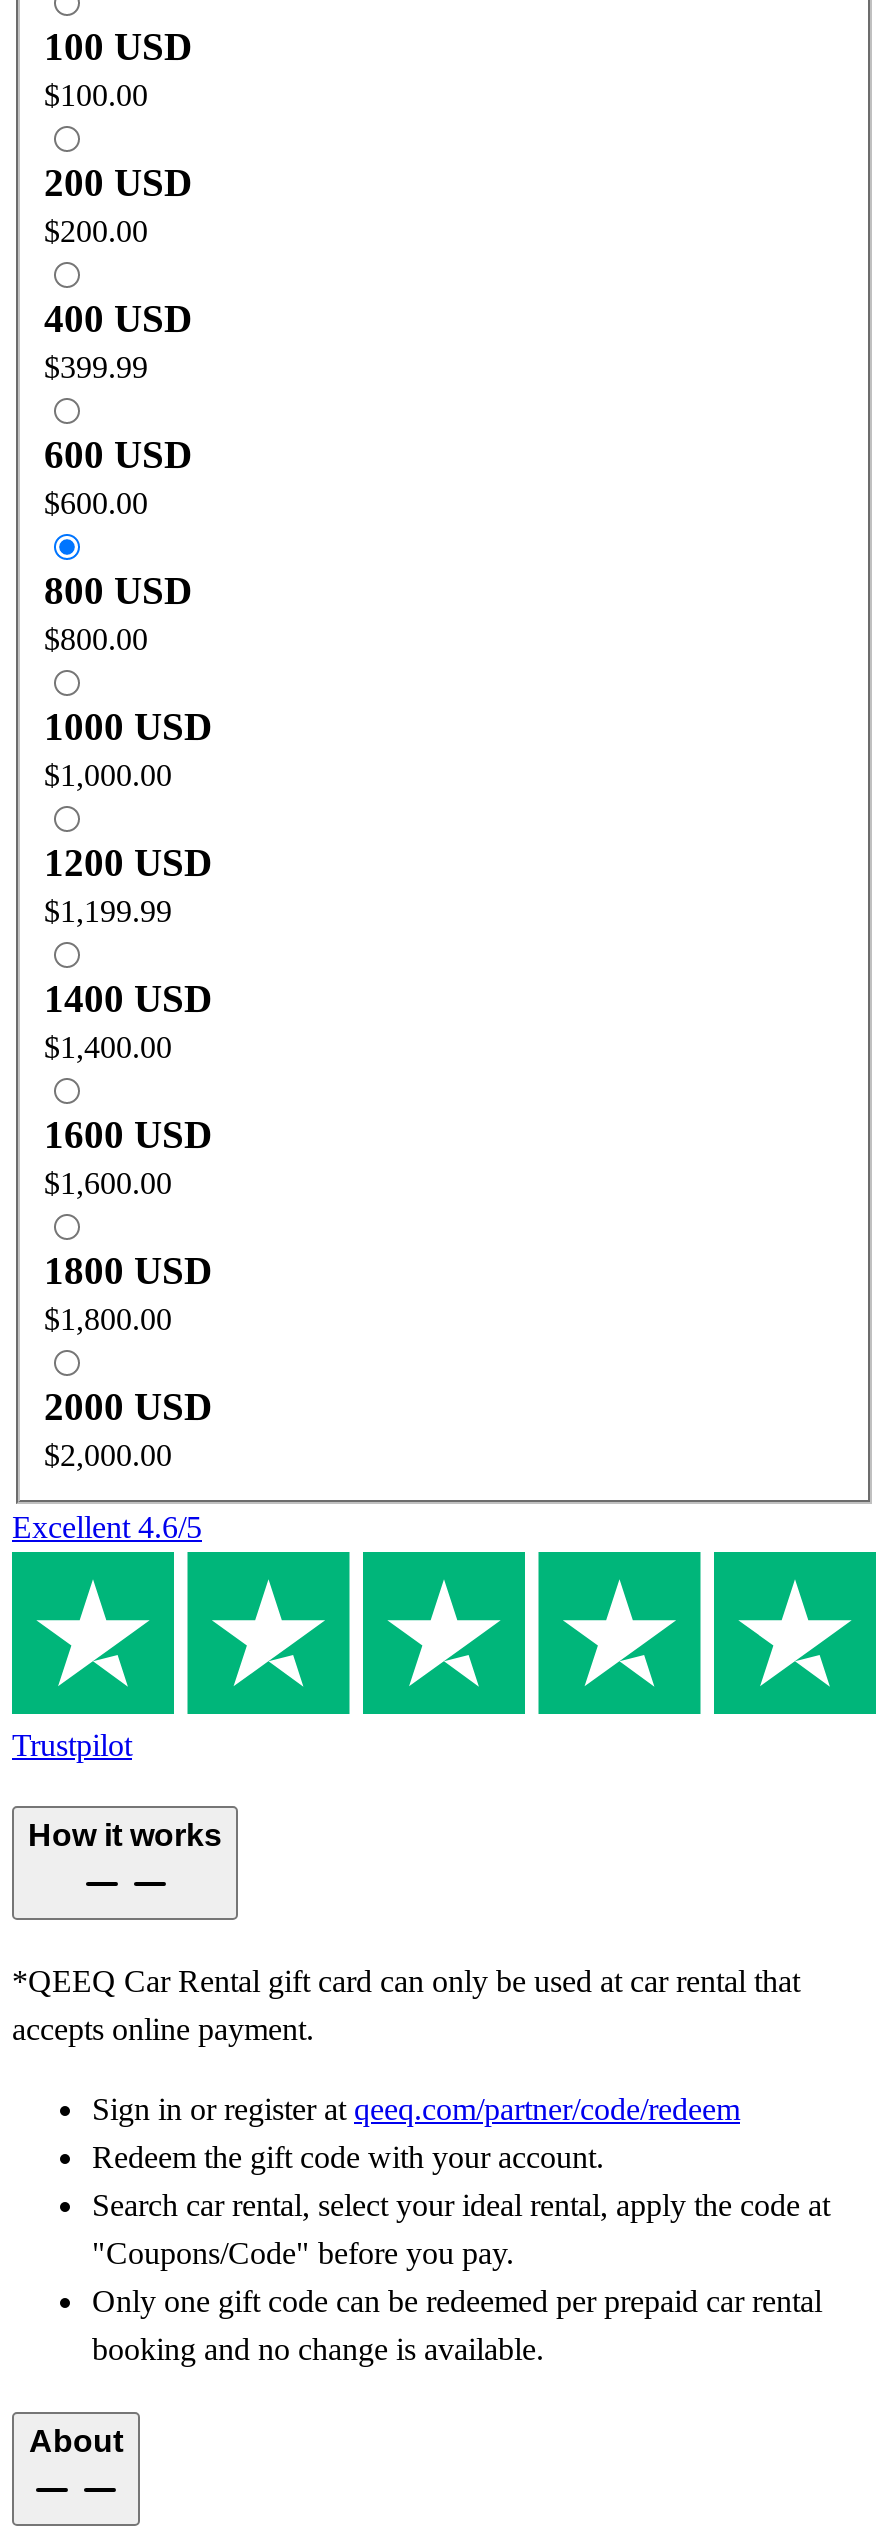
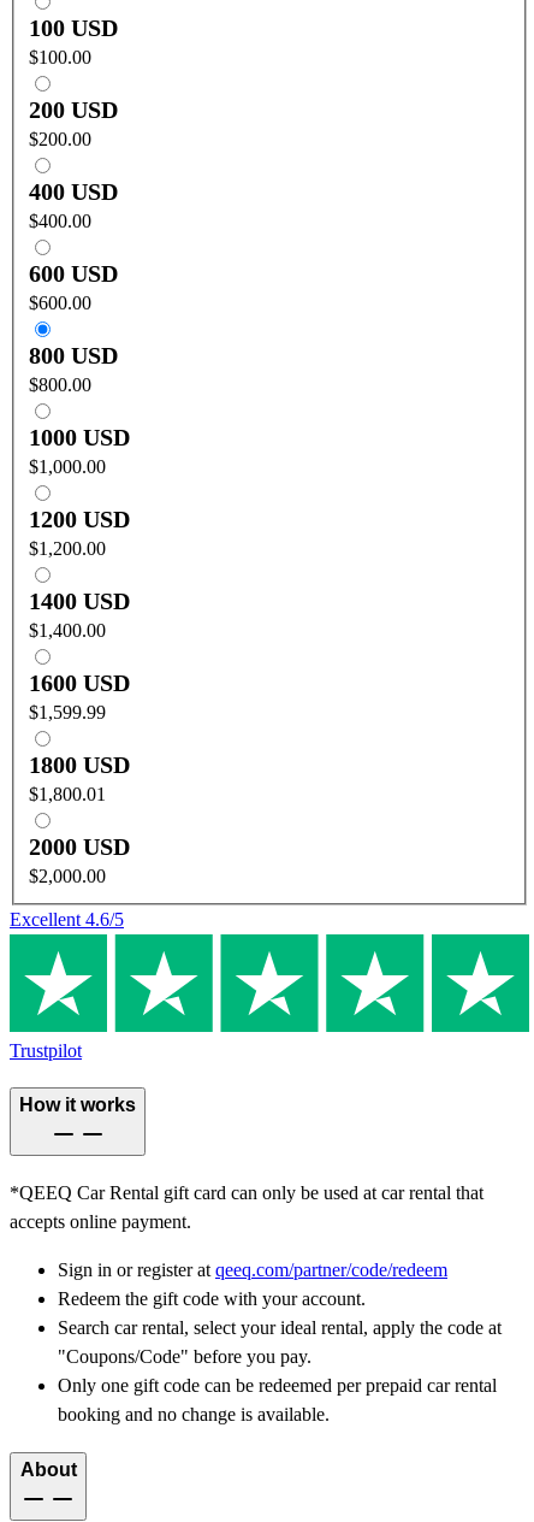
- $399.99
+ $400.00

- $1,199.99
+ $1,200.00

- $1,600.00
+ $1,599.99

- $1,800.00
+ $1,800.01
